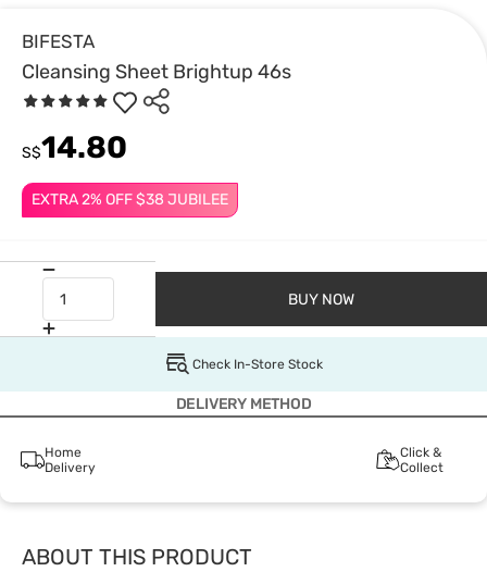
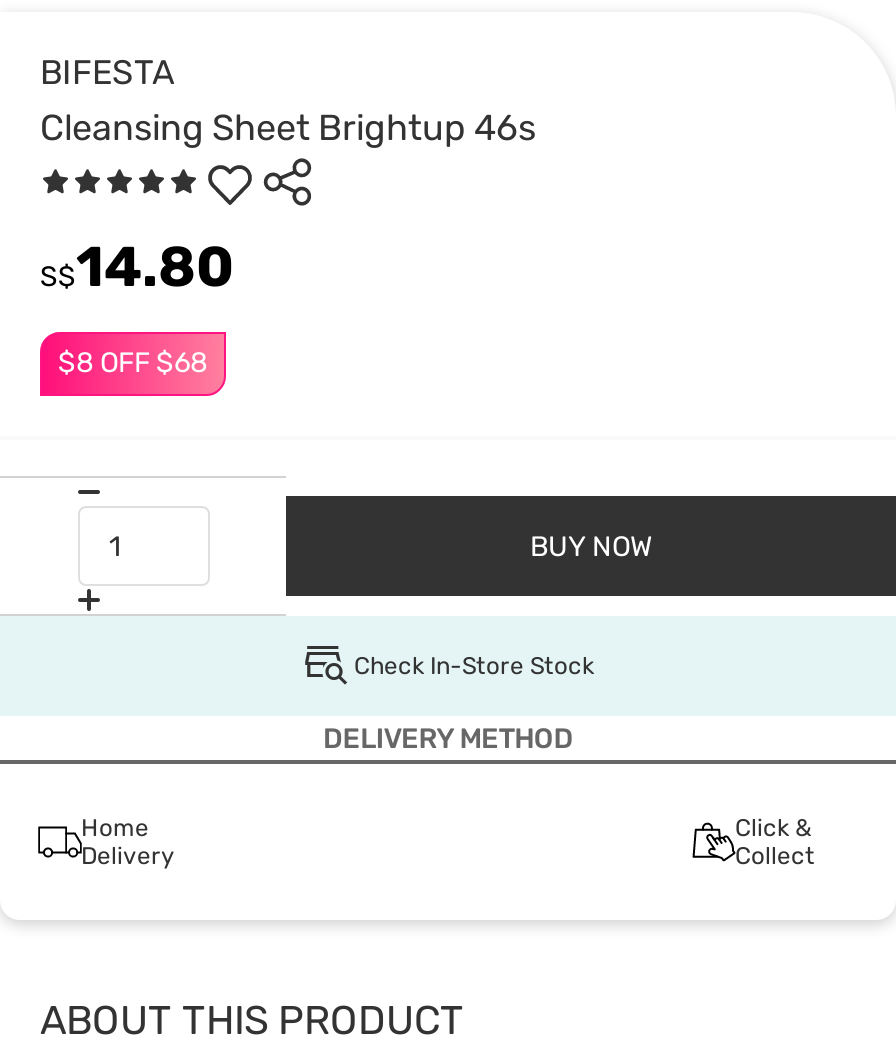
- EXTRA 2% OFF $38 JUBILEE
+ $8 OFF $68
